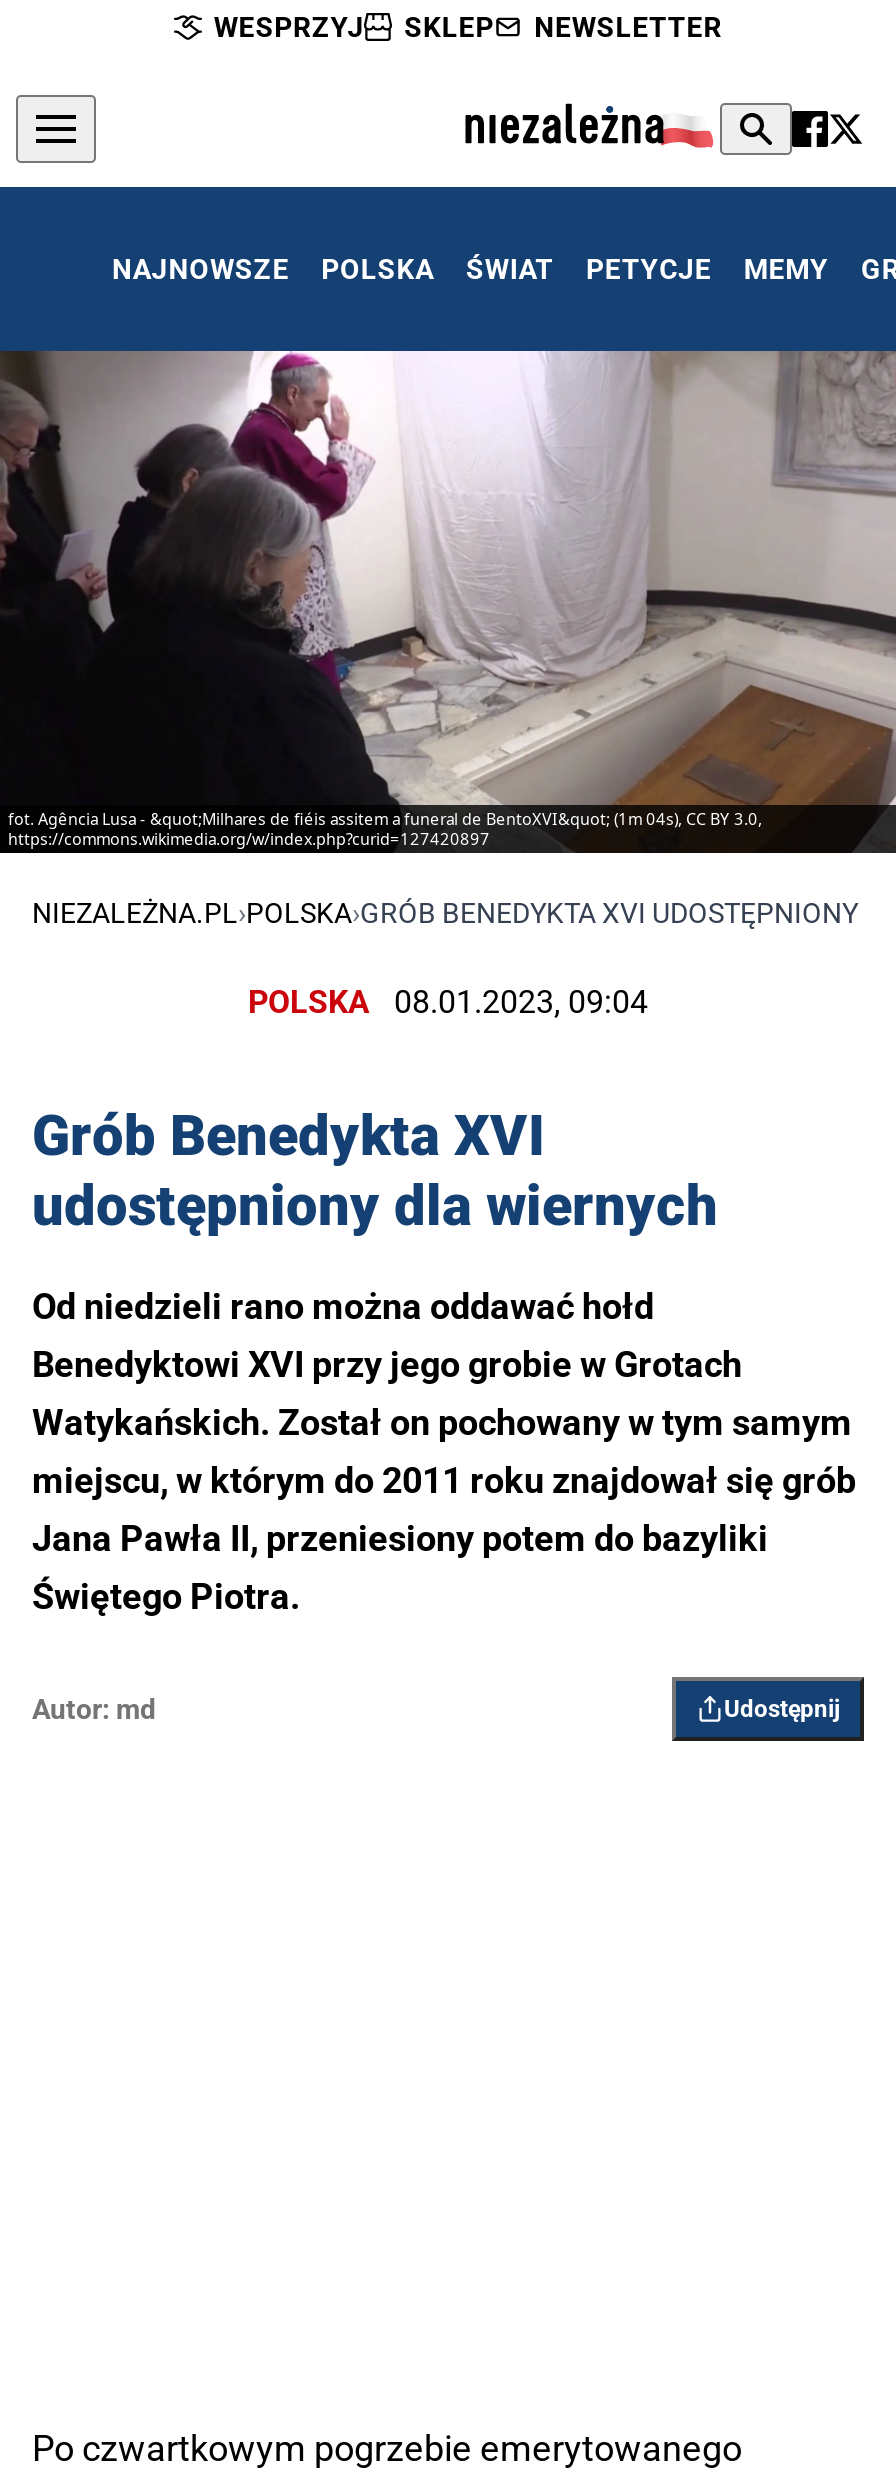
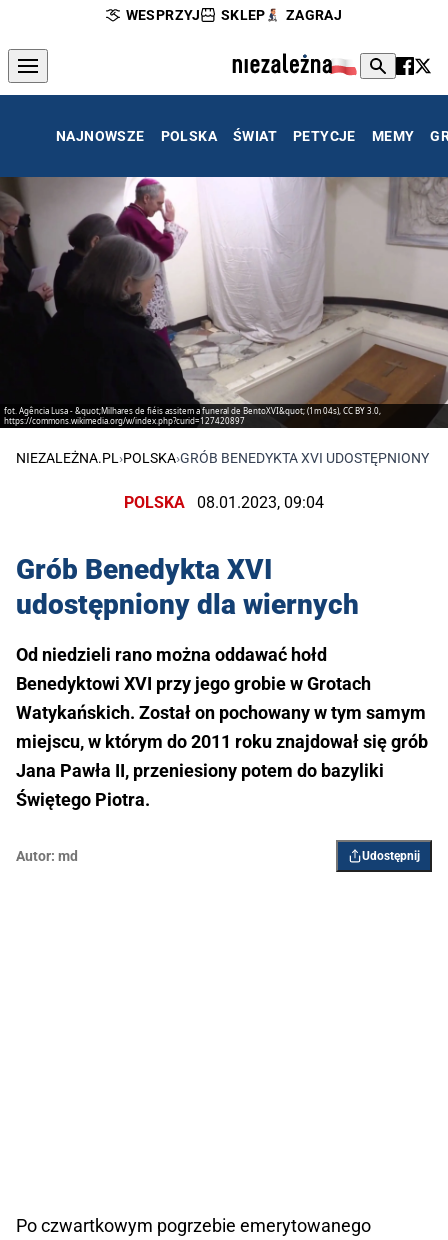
- NEWSLETTER
+ ZAGRAJ
